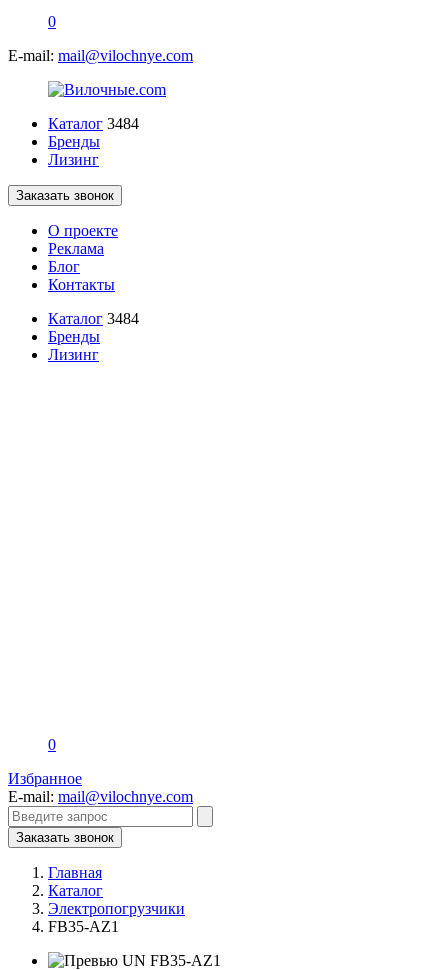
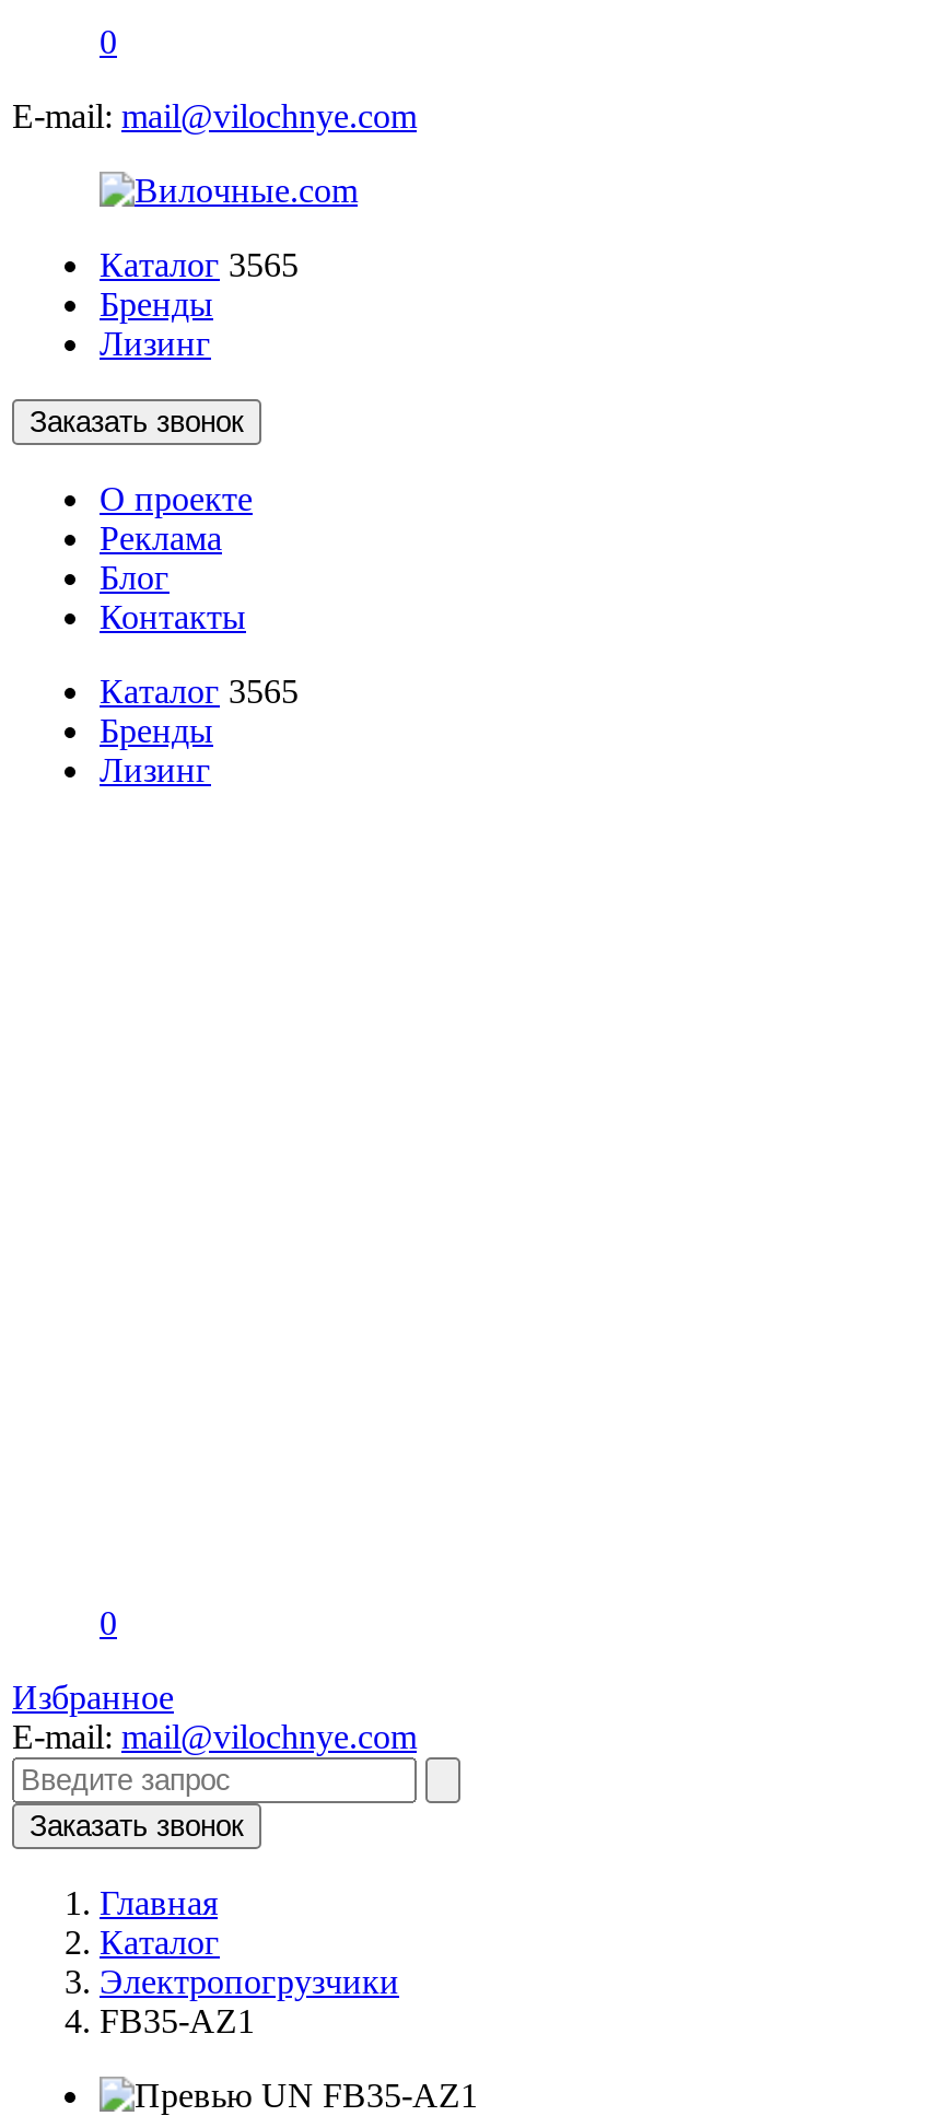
- Каталог 3484
+ Каталог 3565

- Каталог 3484
+ Каталог 3565
